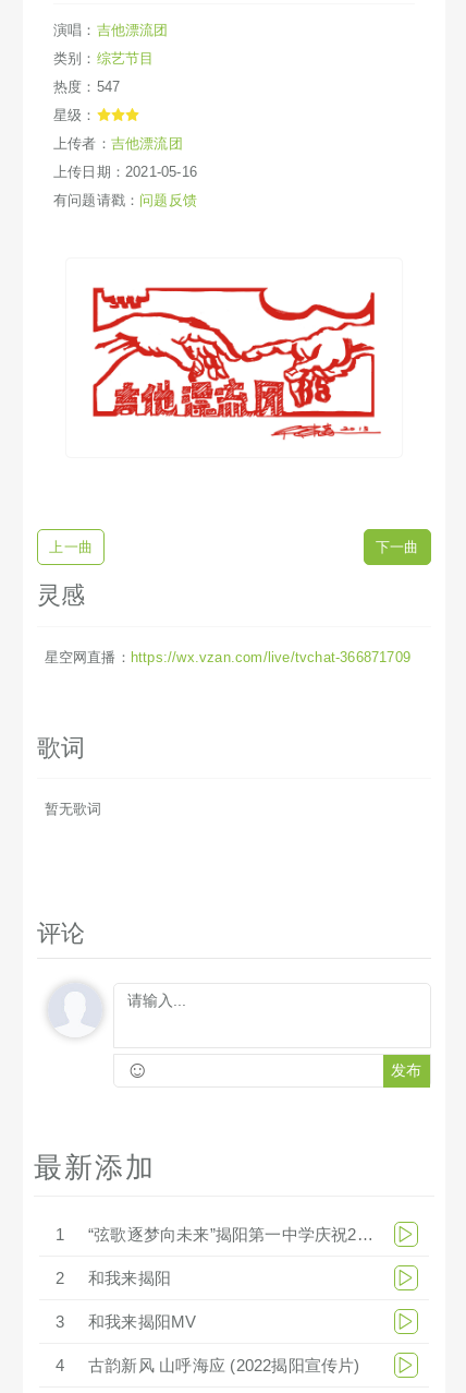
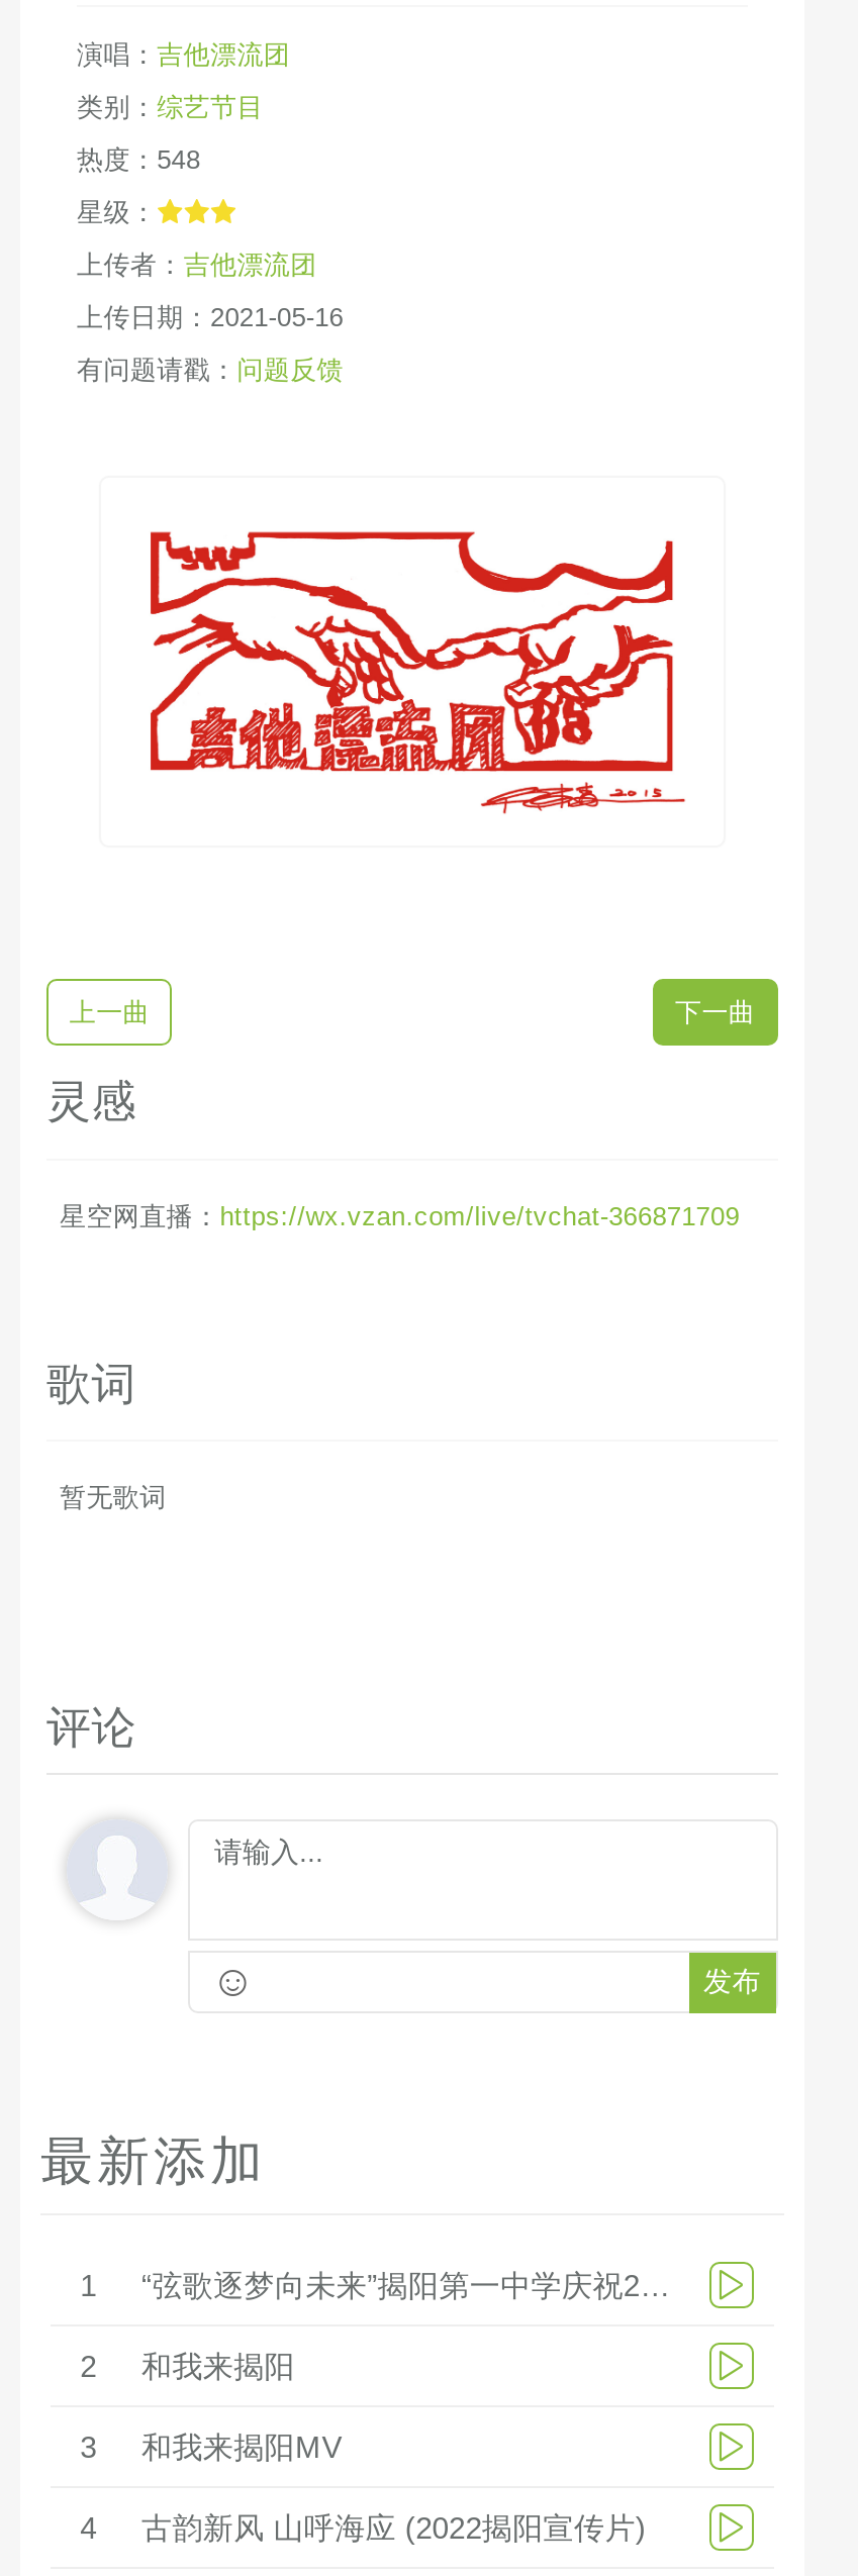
- 热度：547
+ 热度：548
